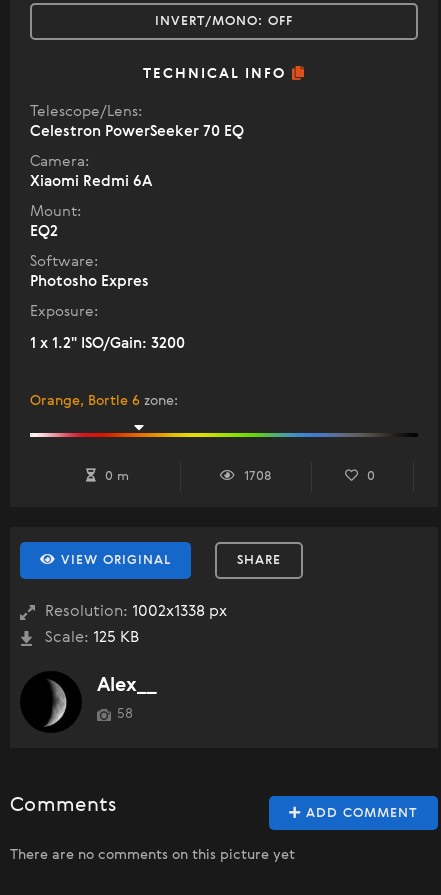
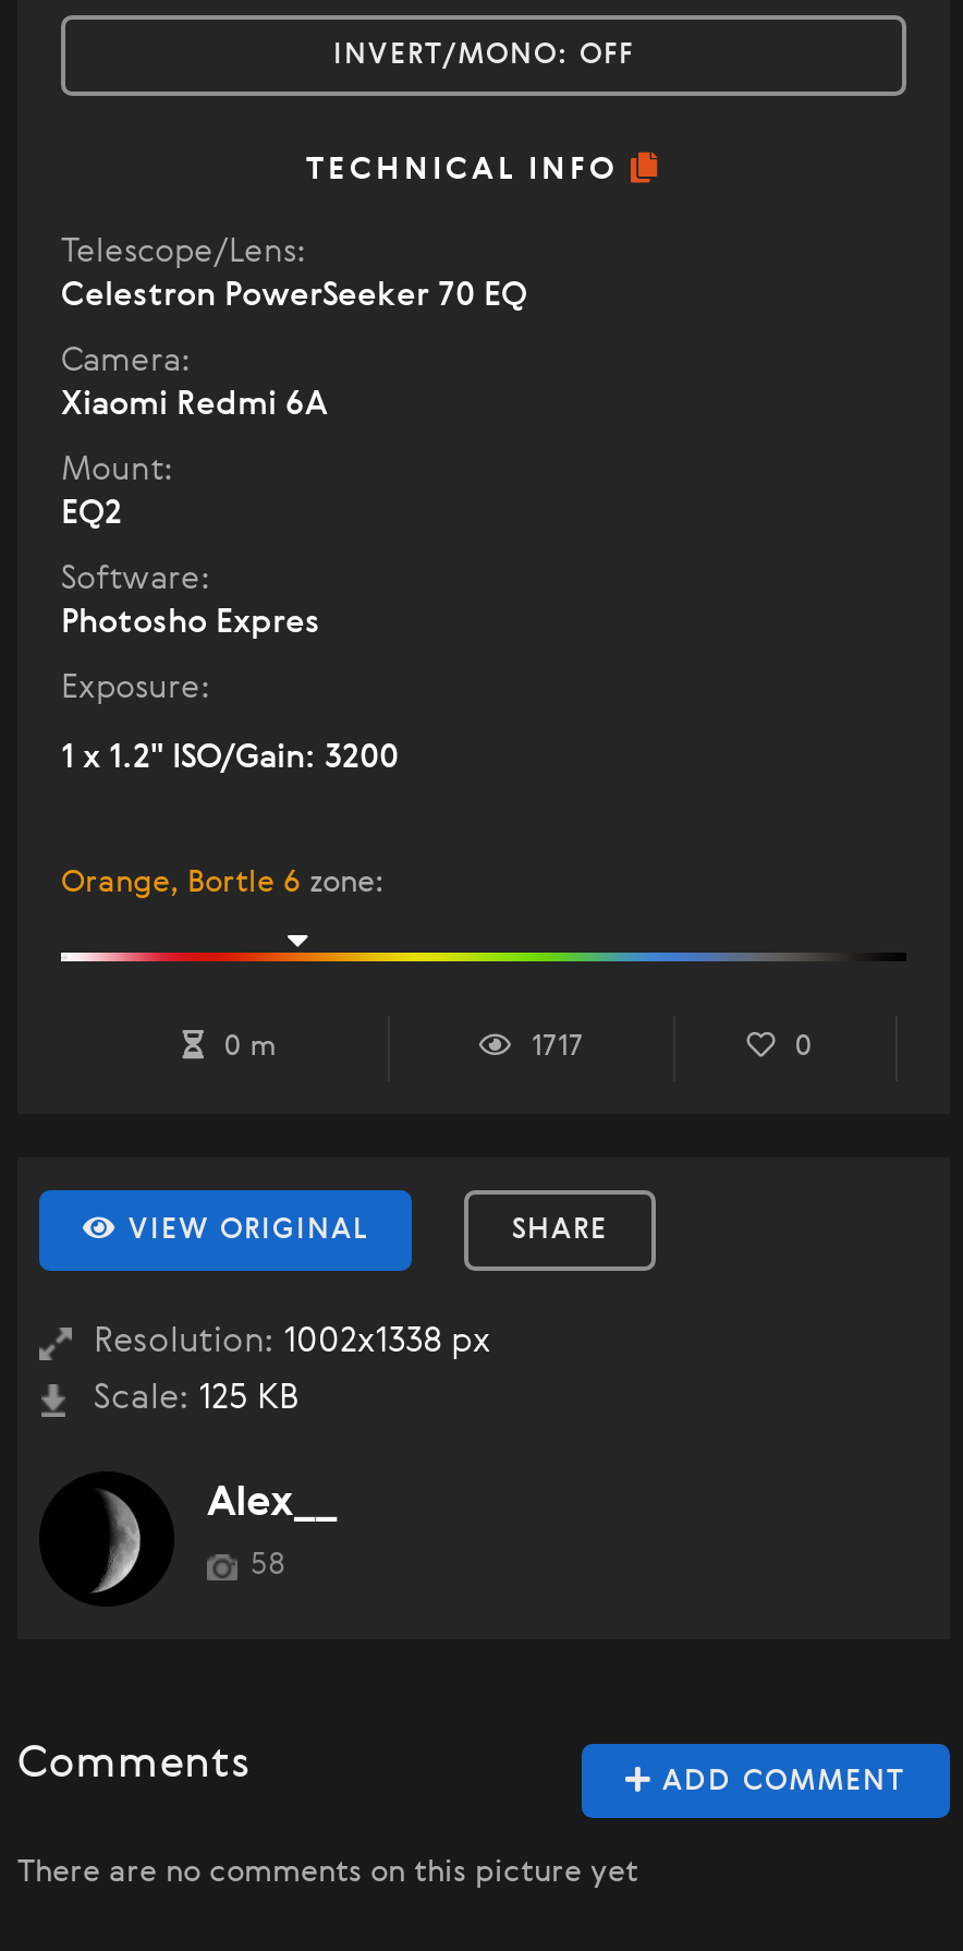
- 1708
+ 1717
